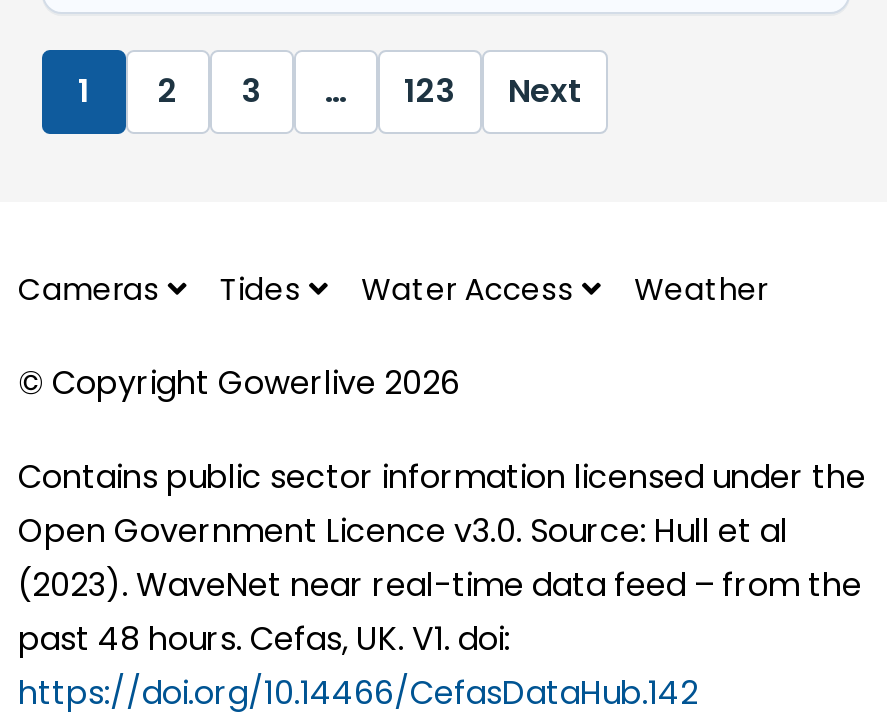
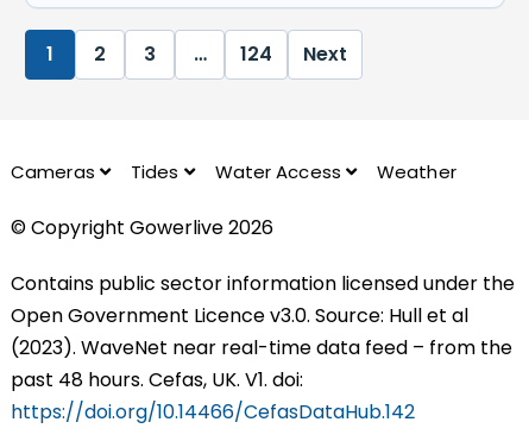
- 123
+ 124
